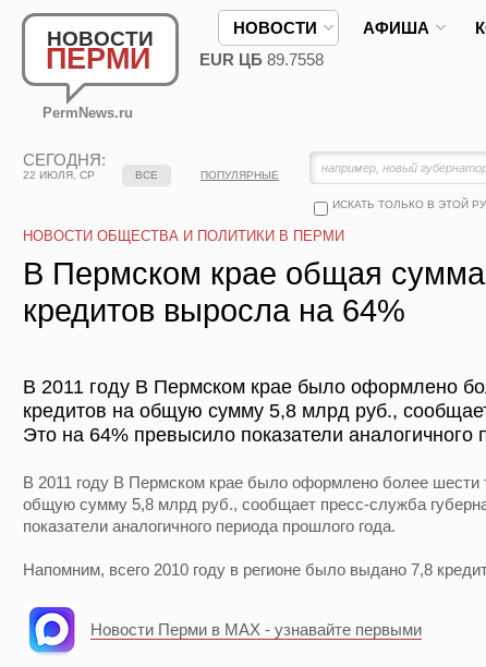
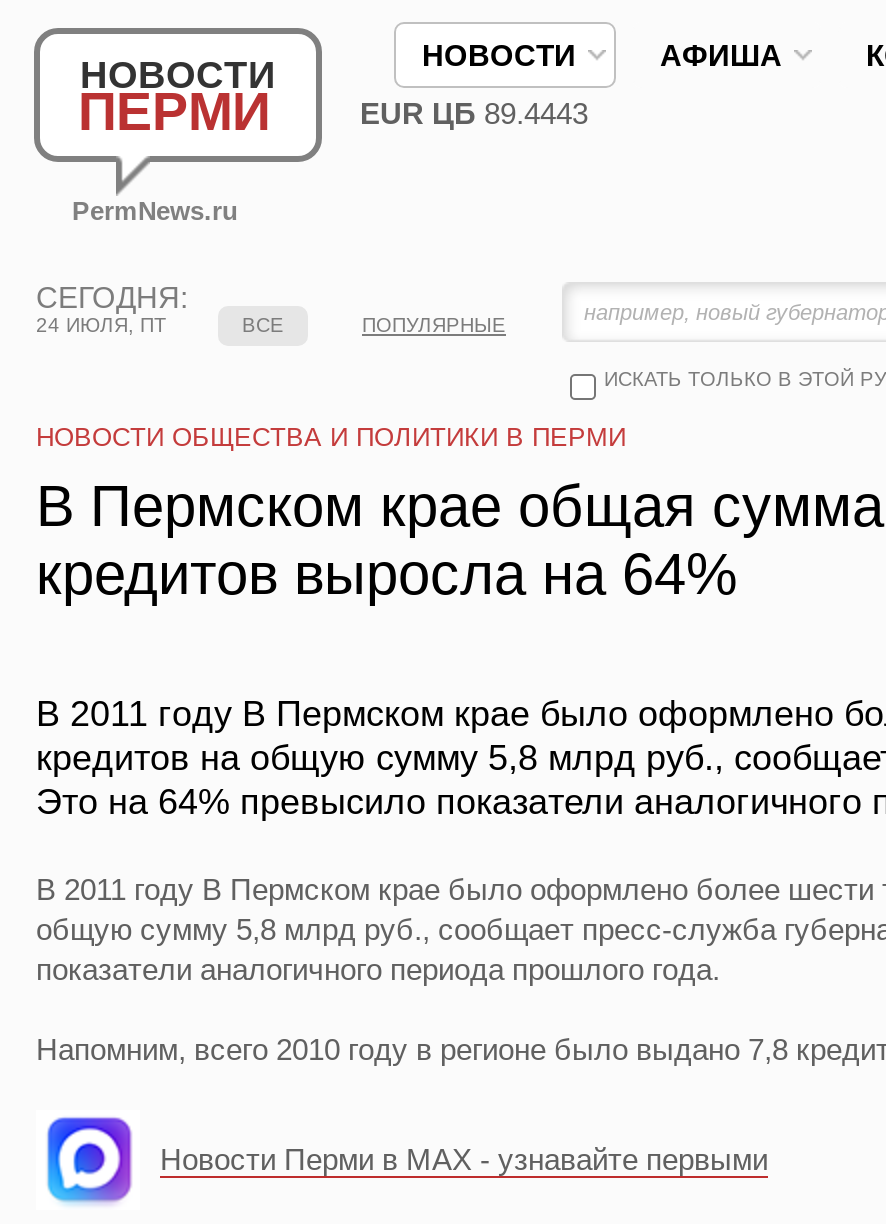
- EUR ЦБ 89.7558
+ EUR ЦБ 89.4443

- 22 ИЮЛЯ, СР
+ 24 ИЮЛЯ, ПТ
